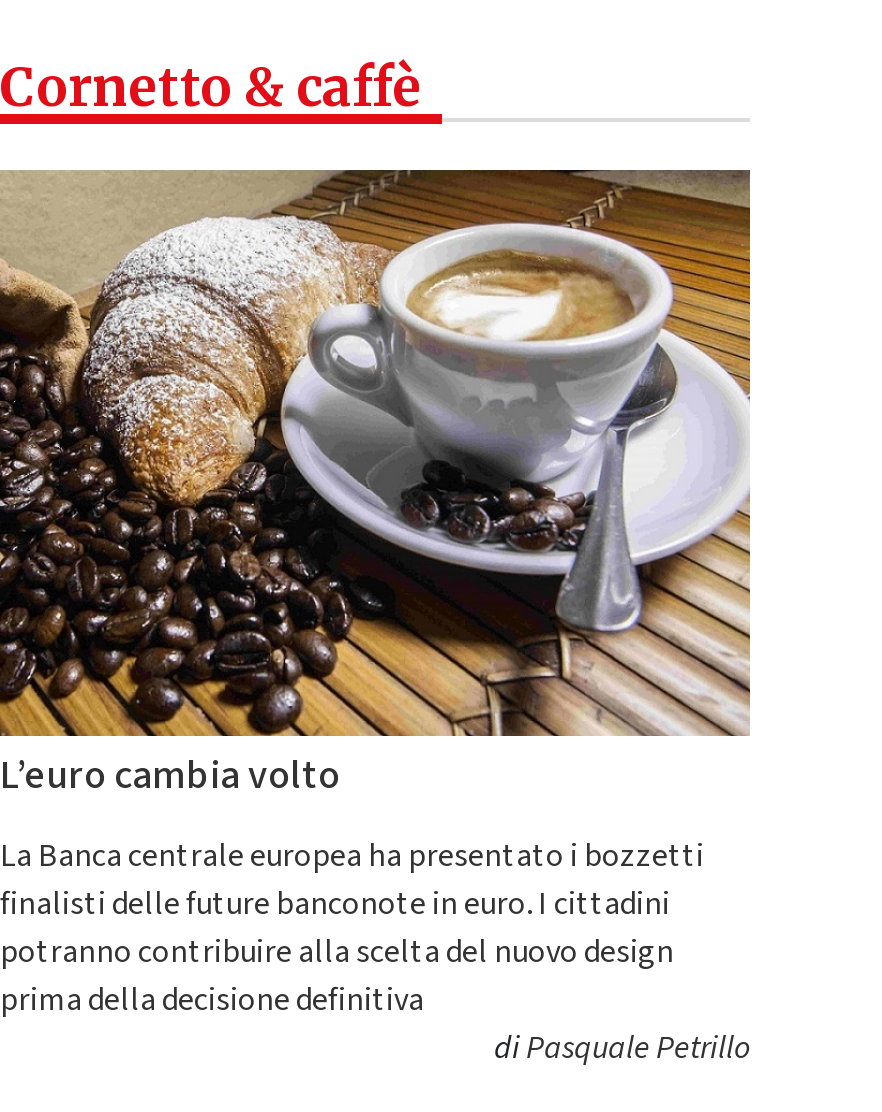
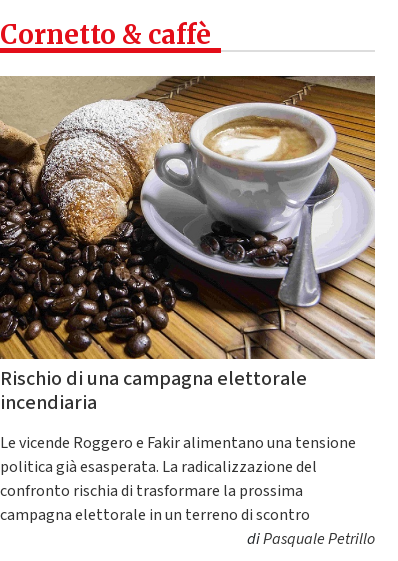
- L’euro cambia volto
+ Rischio di una campagna elettorale
+ incendiaria

- La Banca centrale europea ha presentato i bozzetti
- finalisti delle future banconote in euro. I cittadini
- potranno contribuire alla scelta del nuovo design
- prima della decisione definitiva
+ Le vicende Roggero e Fakir alimentano una tensione
+ politica già esasperata. La radicalizzazione del
+ confronto rischia di trasformare la prossima
+ campagna elettorale in un terreno di scontro
